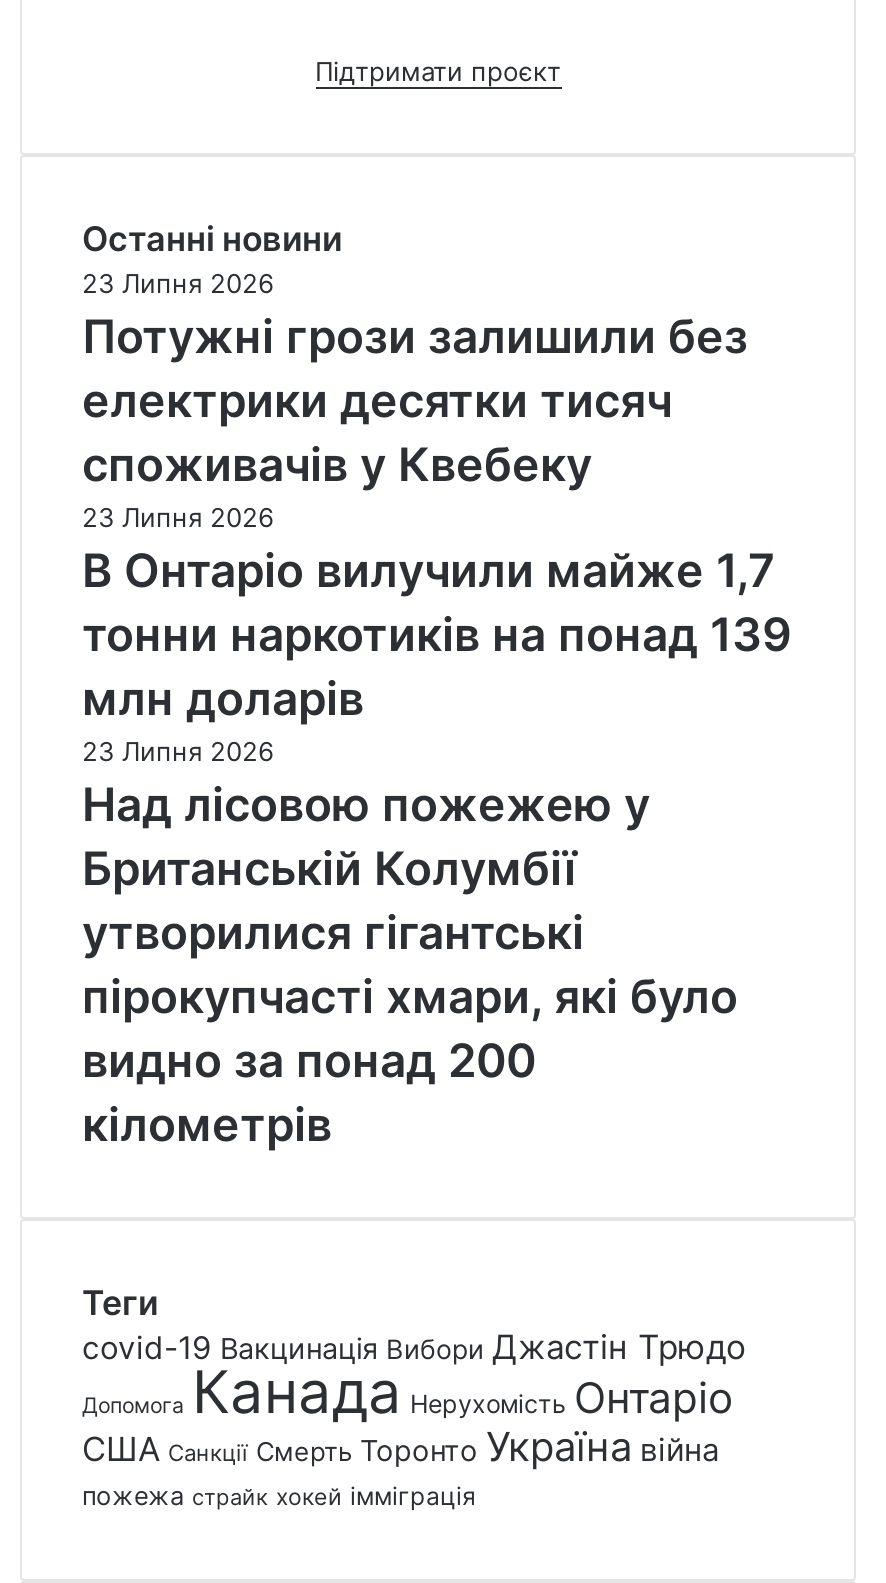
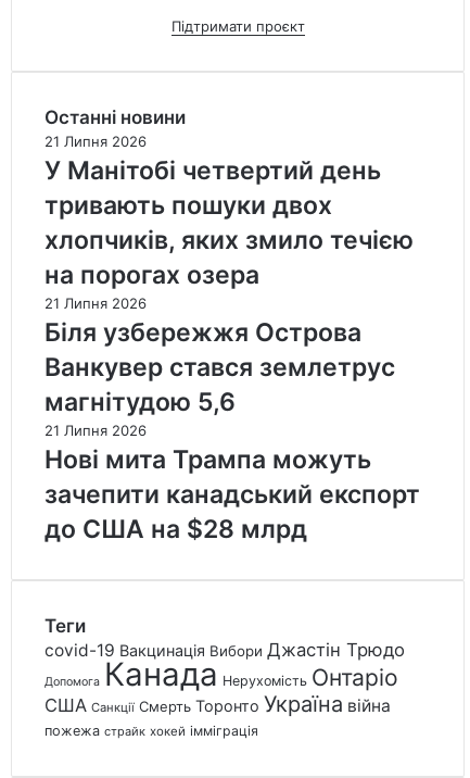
- 23 Липня 2026
- Потужні грози залишили без
- електрики десятки тисяч
- споживачів у Квебеку
- 23 Липня 2026
- В Онтаріо вилучили майже 1,7
- тонни наркотиків на понад 139
- млн доларів
- 23 Липня 2026
- Над лісовою пожежею у
- Британській Колумбії
- утворилися гігантські
- пірокупчасті хмари, які було
- видно за понад 200
- кілометрів
+ 21 Липня 2026
+ У Манітобі четвертий день
+ тривають пошуки двох
+ хлопчиків, яких змило течією
+ на порогах озера
+ 21 Липня 2026
+ Біля узбережжя Острова
+ Ванкувер стався землетрус
+ магнітудою 5,6
+ 21 Липня 2026
+ Нові мита Трампа можуть
+ зачепити канадський експорт
+ до США на $28 млрд
